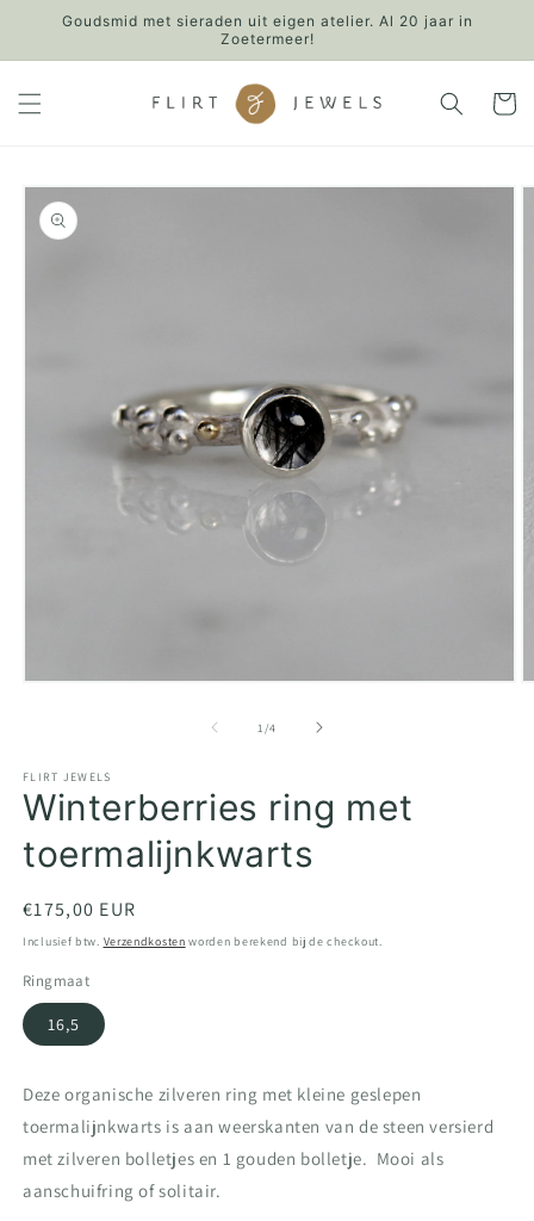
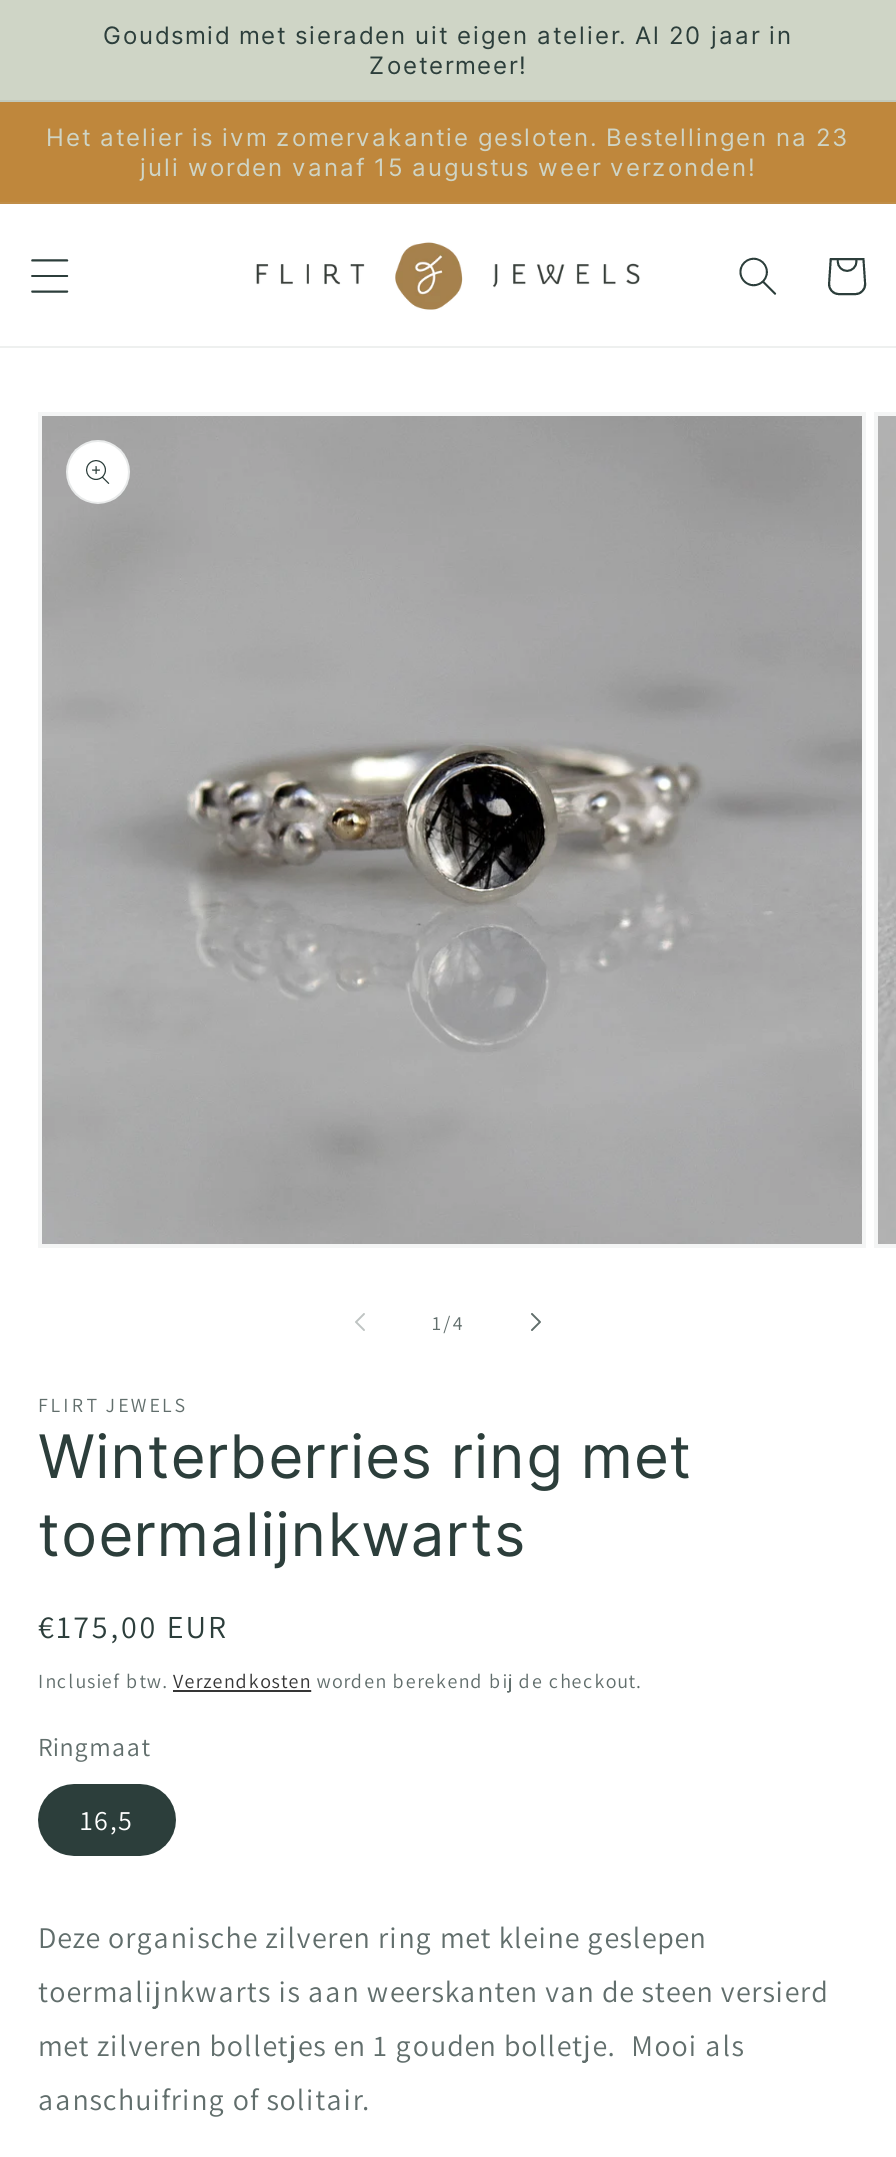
+ Het atelier is ivm zomervakantie gesloten. Bestellingen na 23
+ juli worden vanaf 15 augustus weer verzonden!
